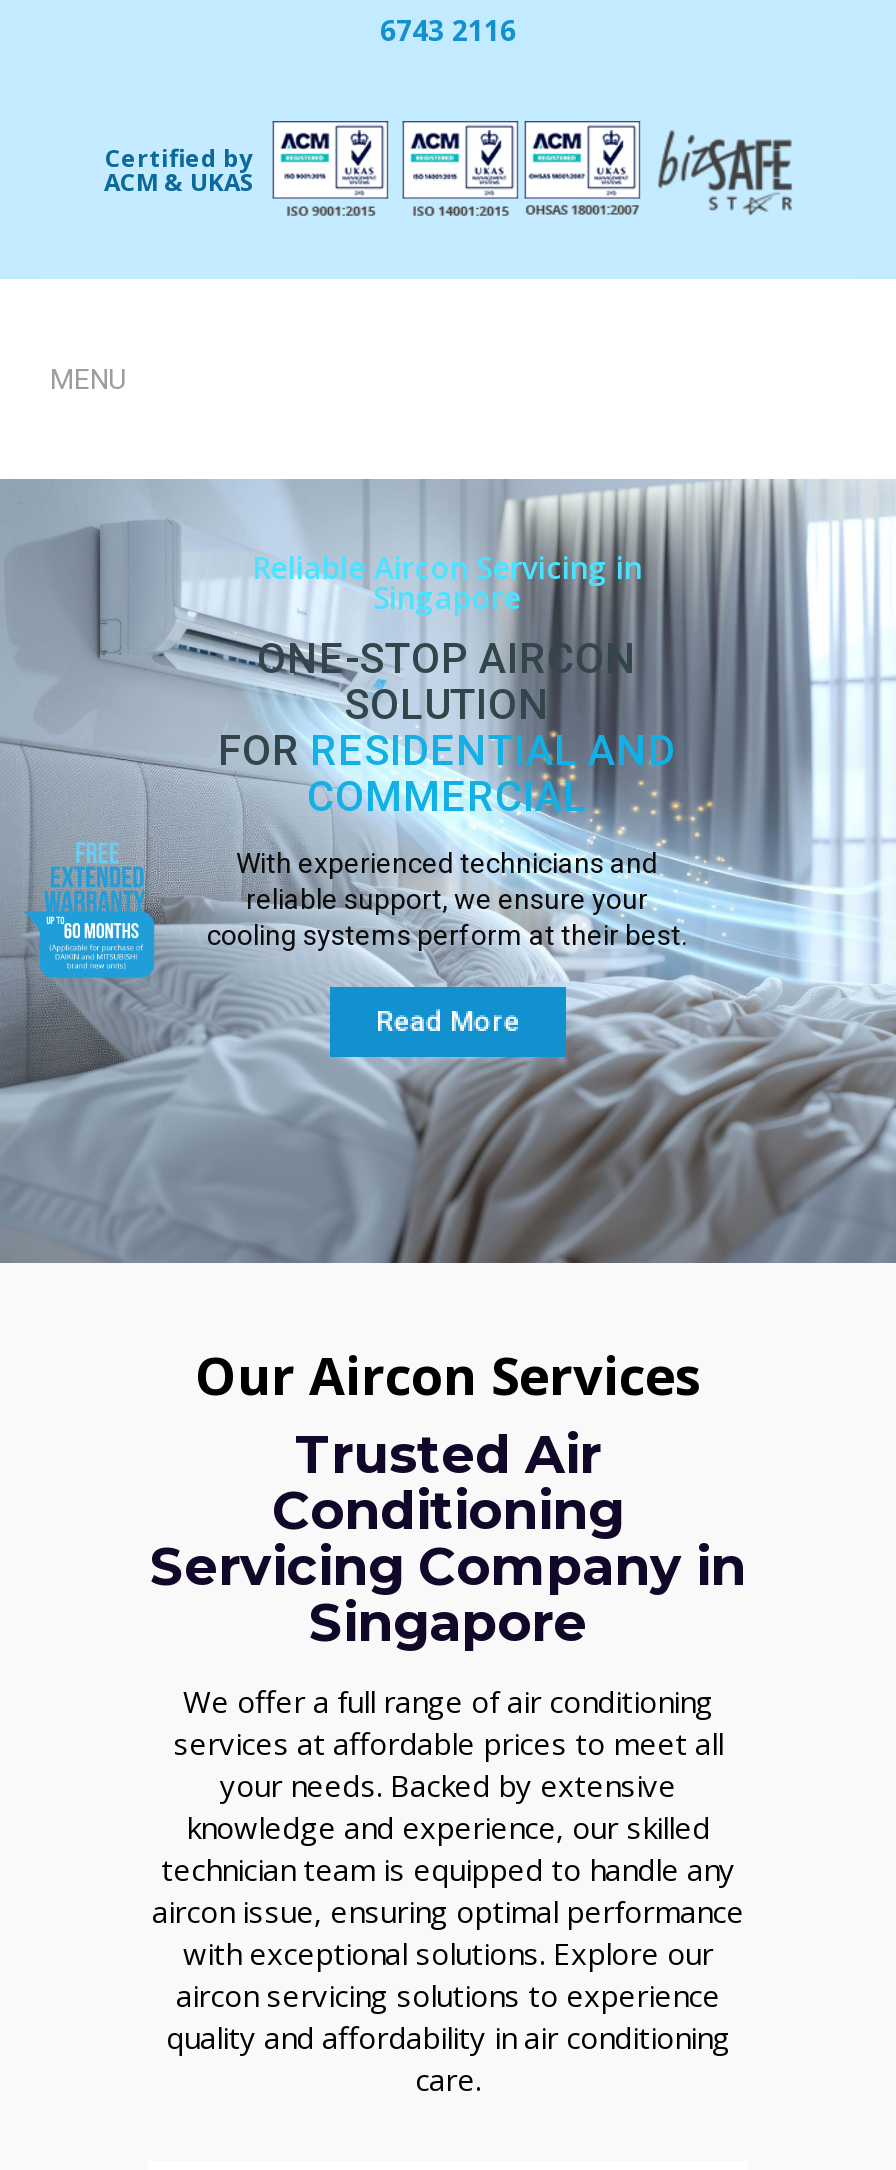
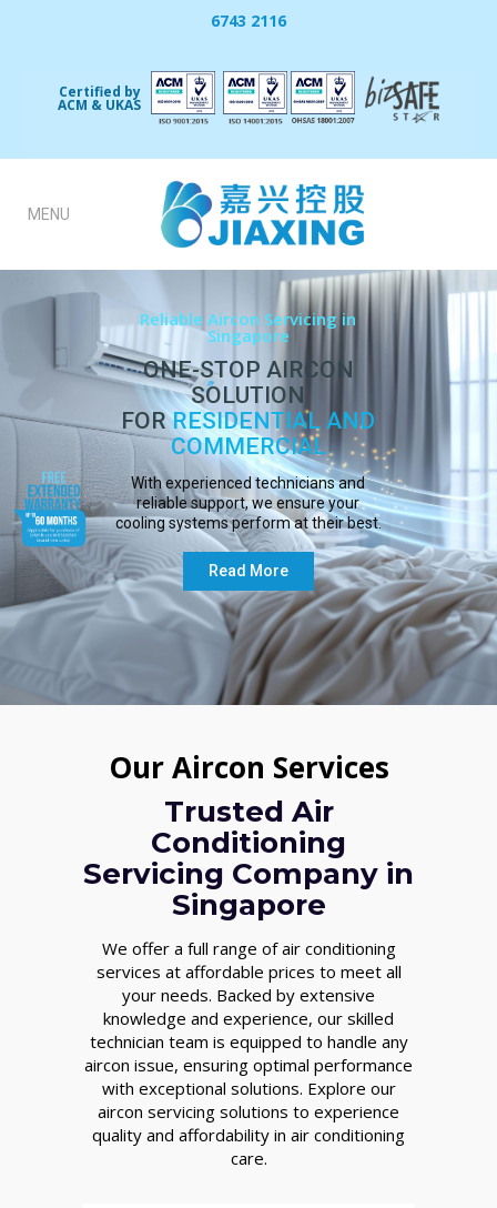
+ [image]
